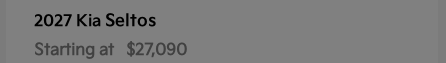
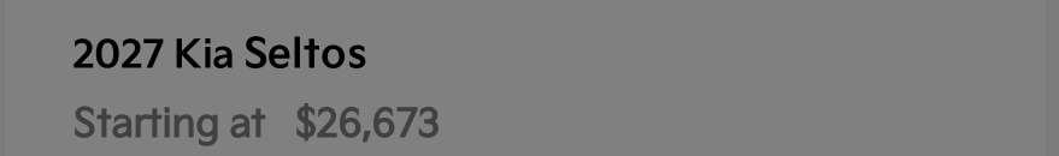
- Starting at $27,090
+ Starting at $26,673
